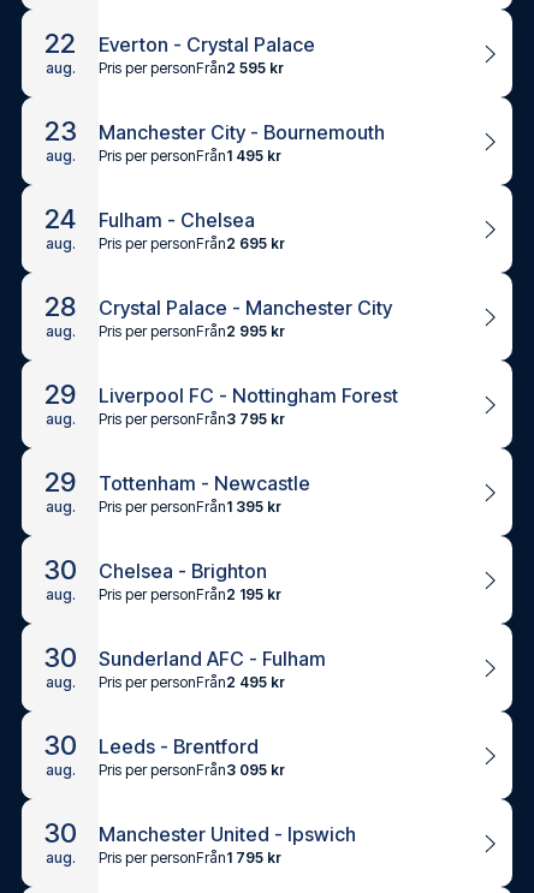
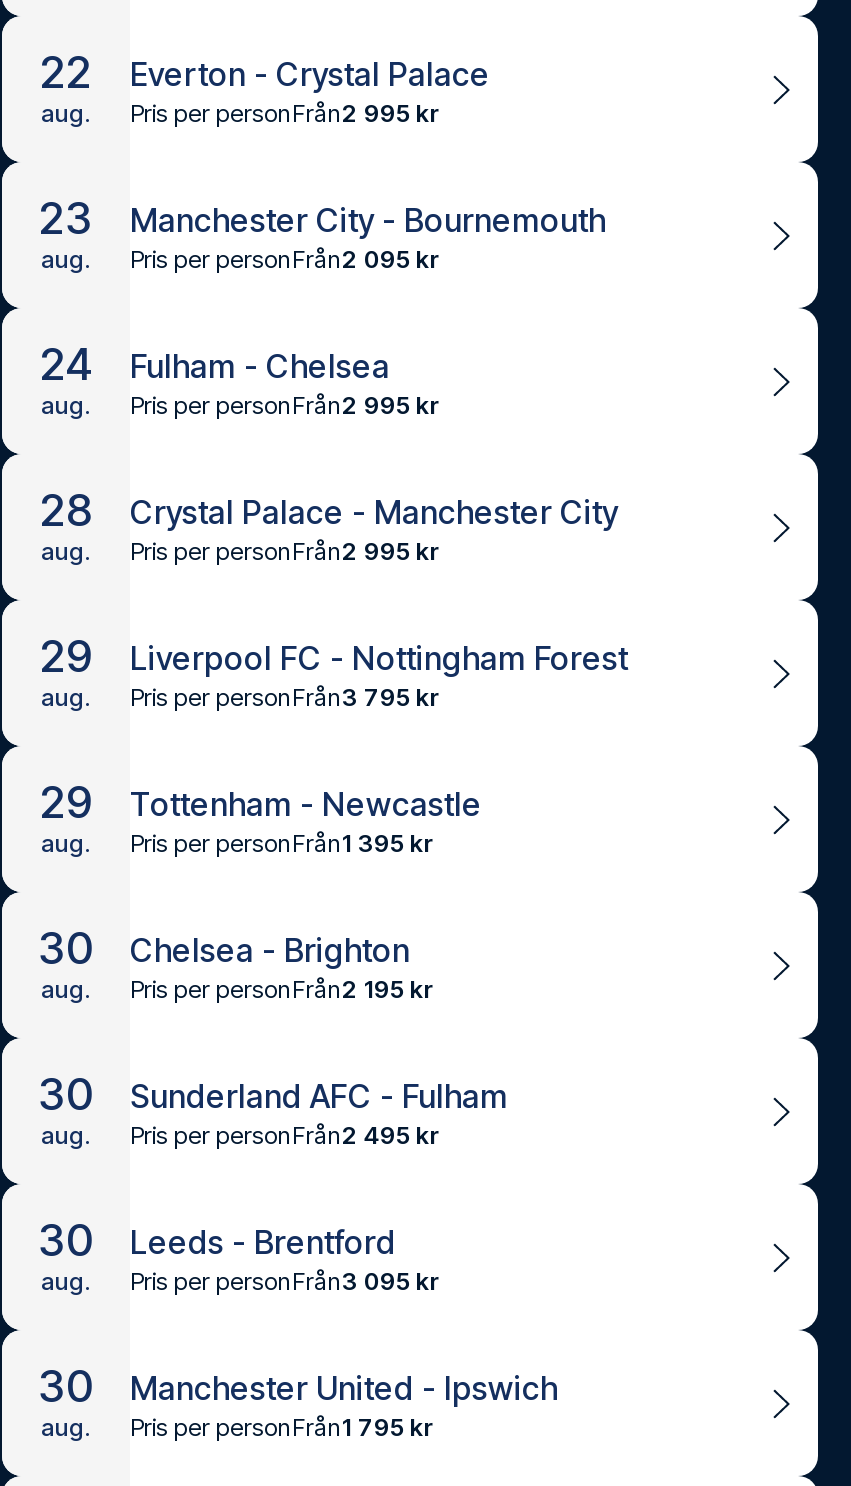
- Pris per personFrån2 595 kr
+ Pris per personFrån2 995 kr

- Pris per personFrån1 495 kr
+ Pris per personFrån2 095 kr

- Pris per personFrån2 695 kr
+ Pris per personFrån2 995 kr
